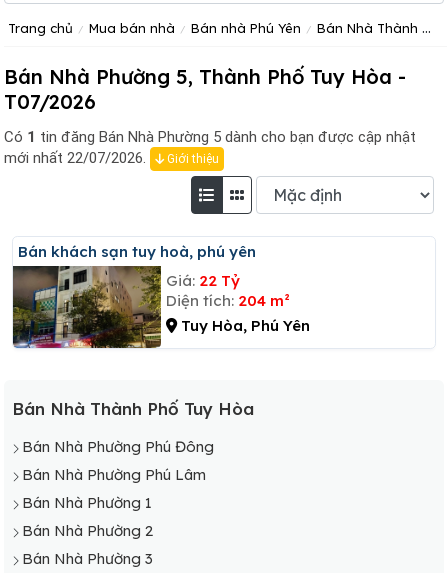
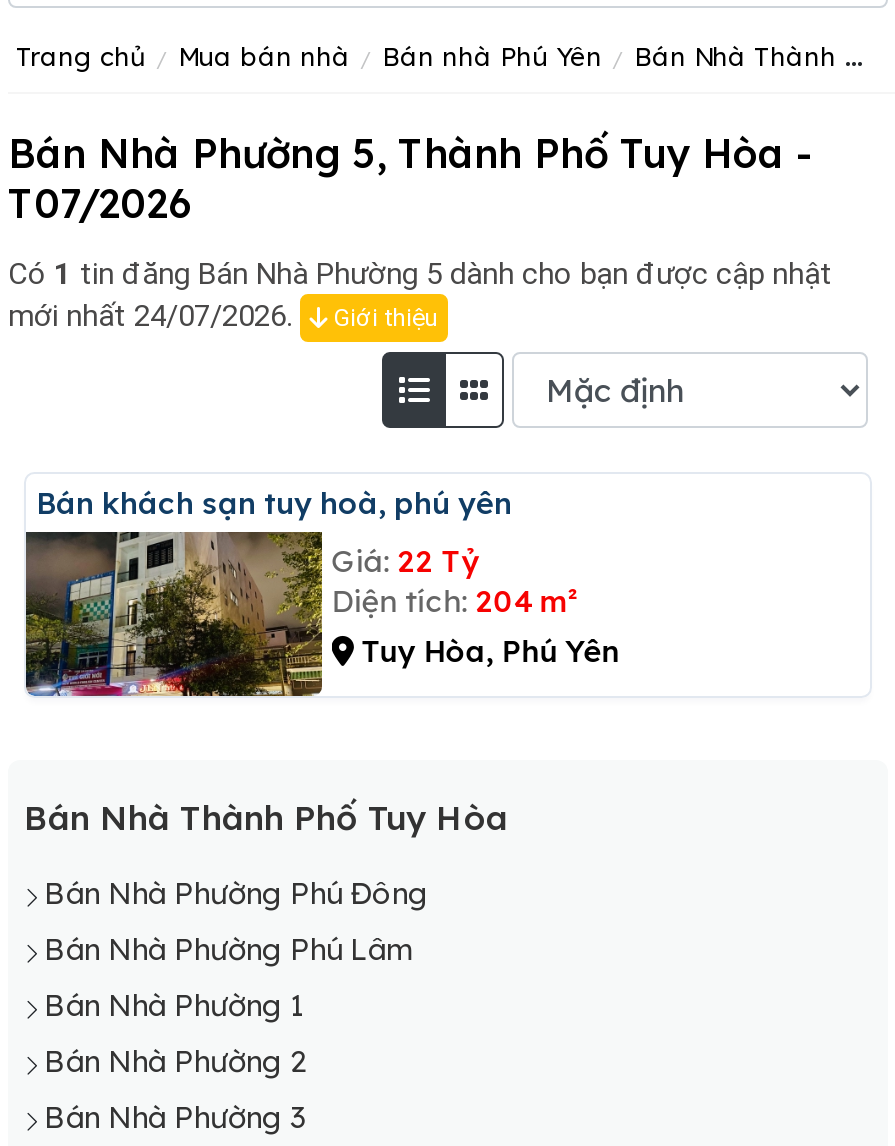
- mới nhất 22/07/2026. Giới thiệu
+ mới nhất 24/07/2026. Giới thiệu
